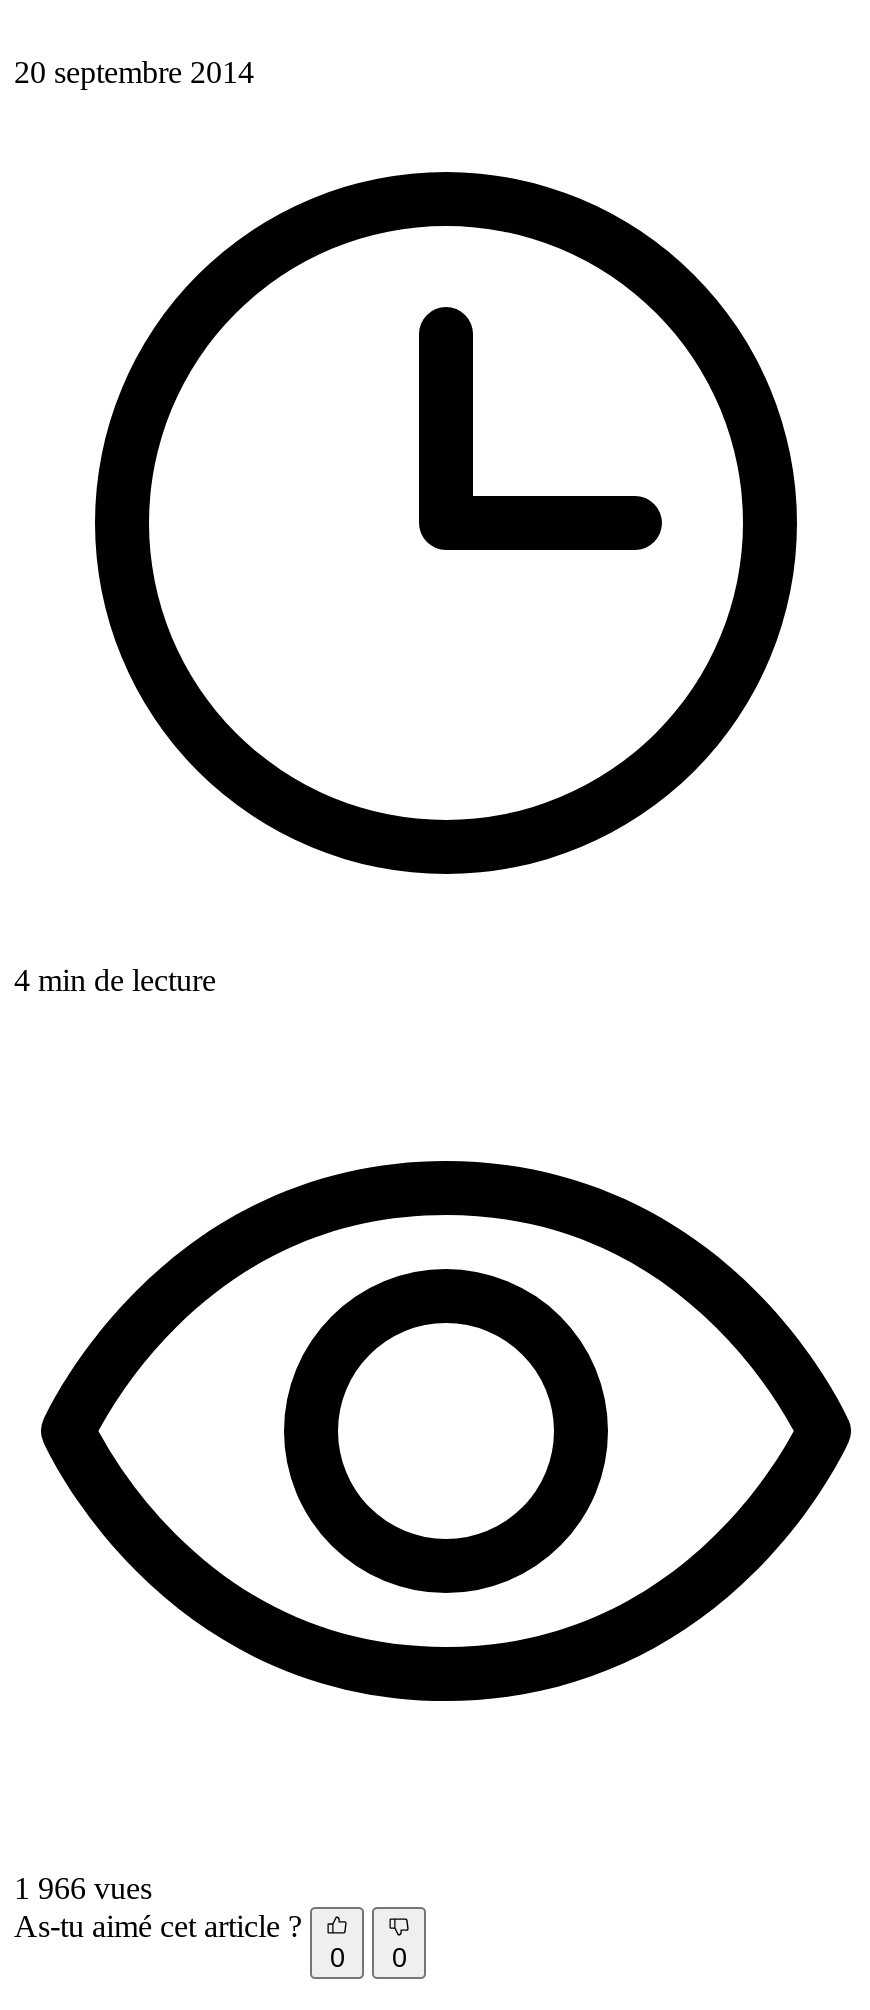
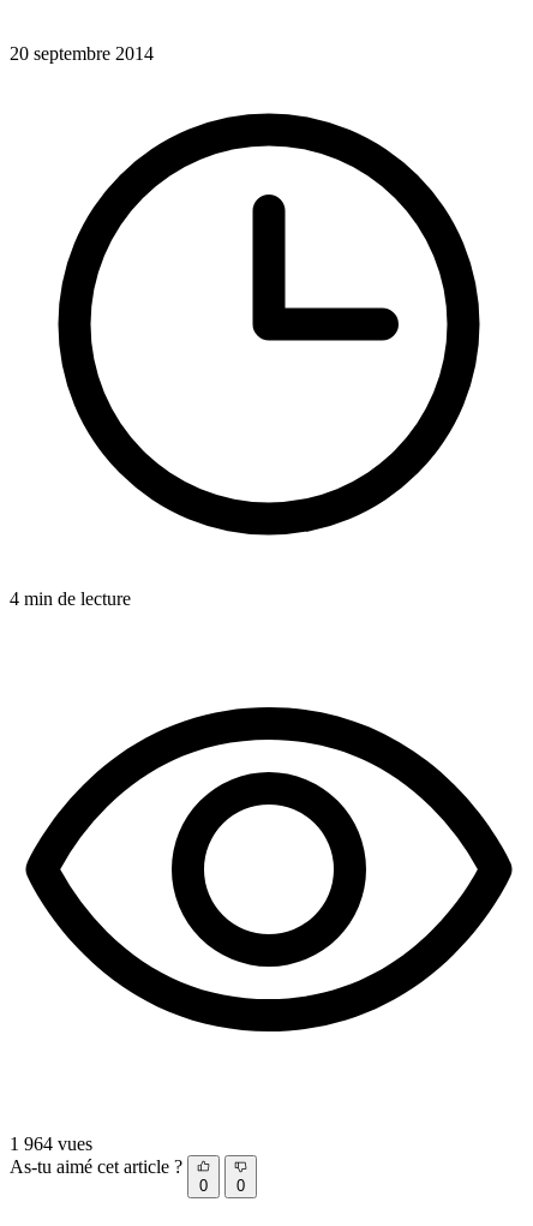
- 1 966 vues
+ 1 964 vues
